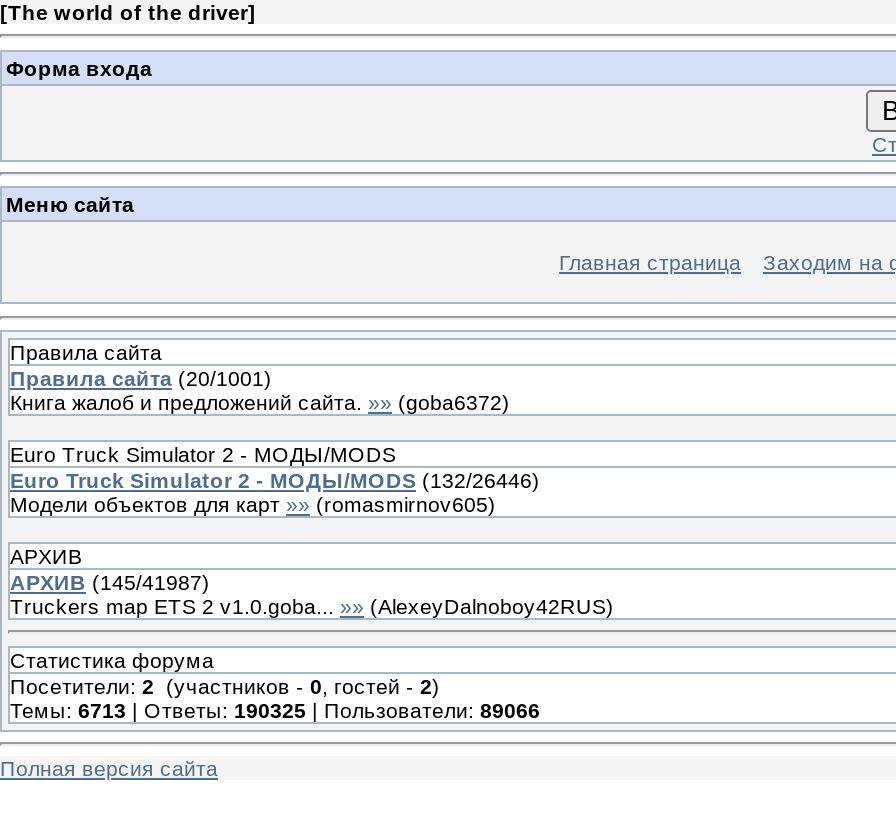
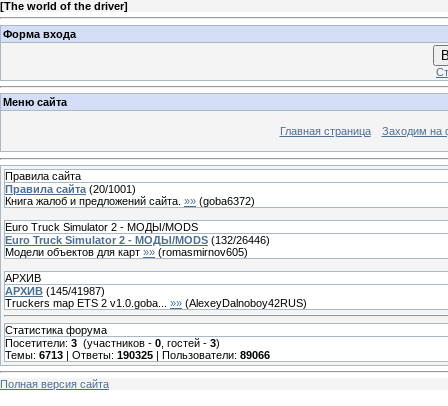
- Посетители: 2 (участников - 0, гостей - 2)
+ Посетители: 3 (участников - 0, гостей - 3)
